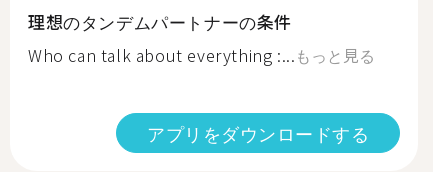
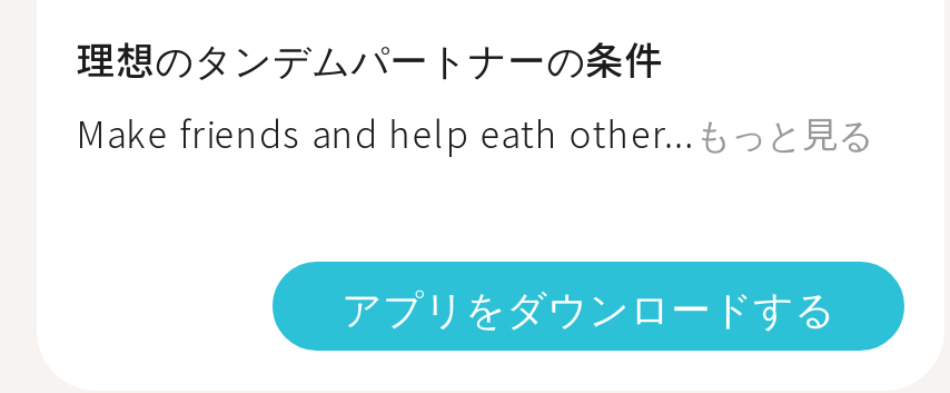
- Who can talk about everything :...もっと見る
+ Make friends and help eath other...もっと見る
